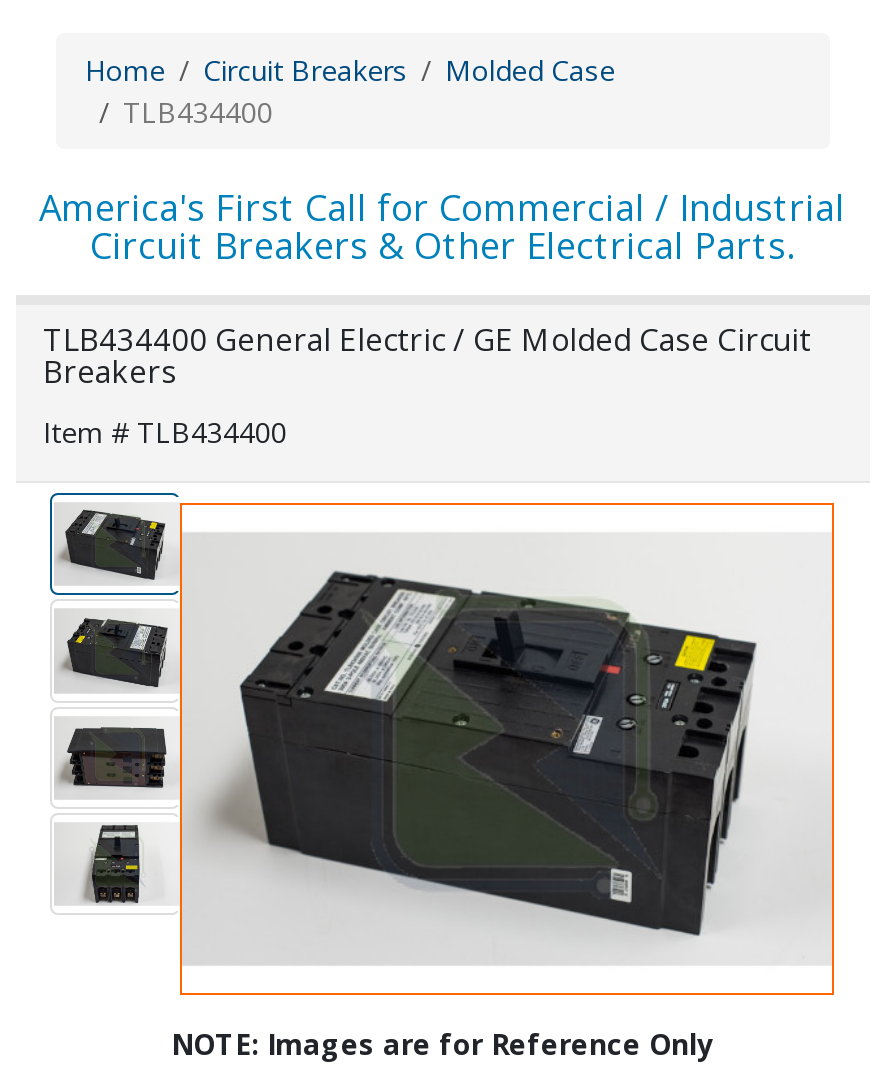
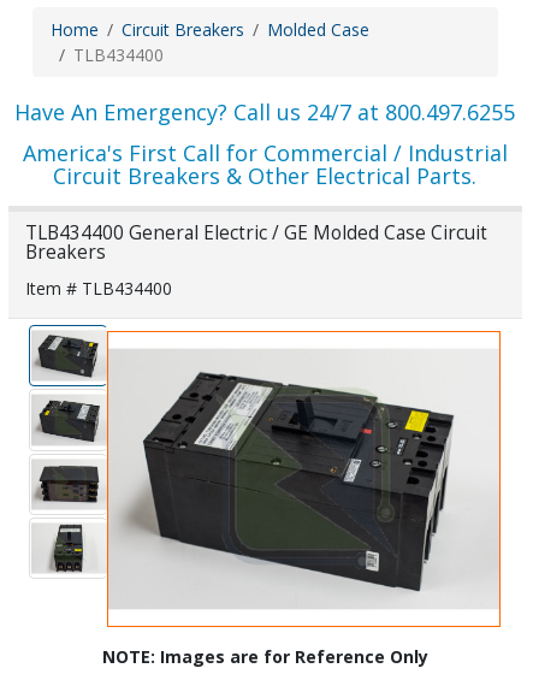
+ Have An Emergency? Call us 24/7 at 800.497.6255
